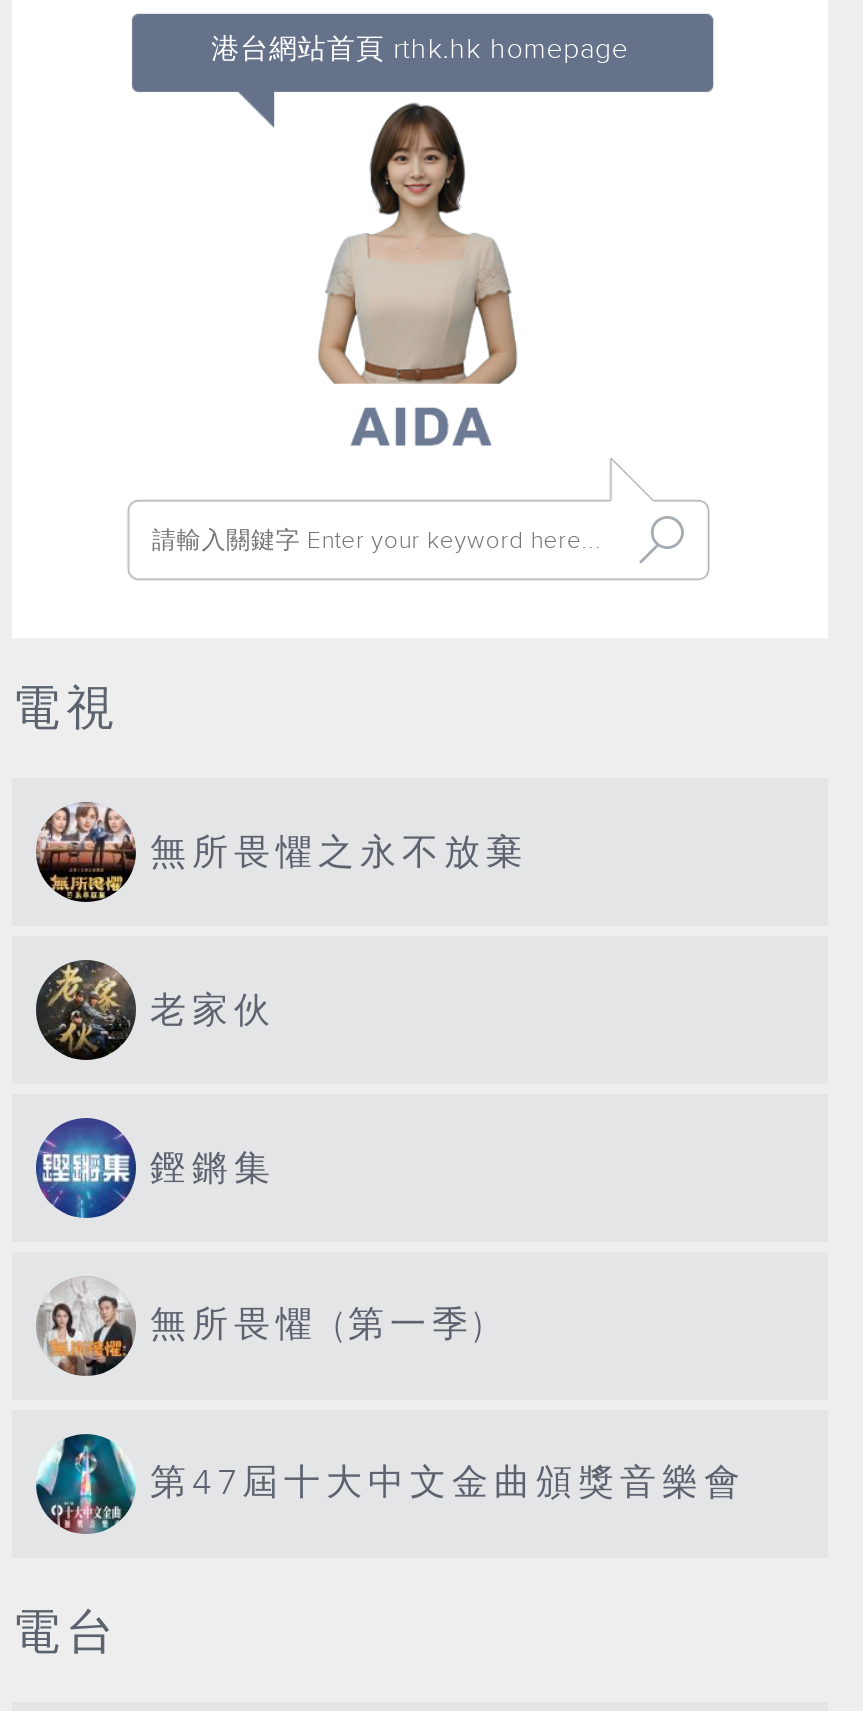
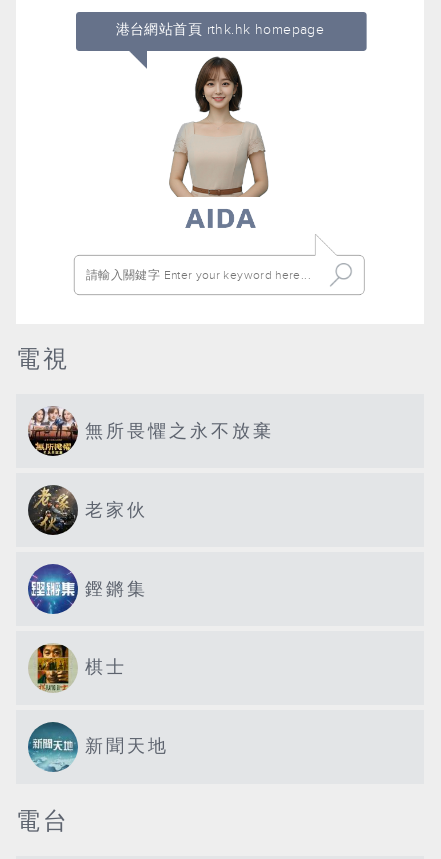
- [image]
- 無所畏懼 (第一季)
+ [image]
+ 棋士

- [image]
- 第47屆十大中文金曲頒獎音樂會
+ [image]
+ 新聞天地
